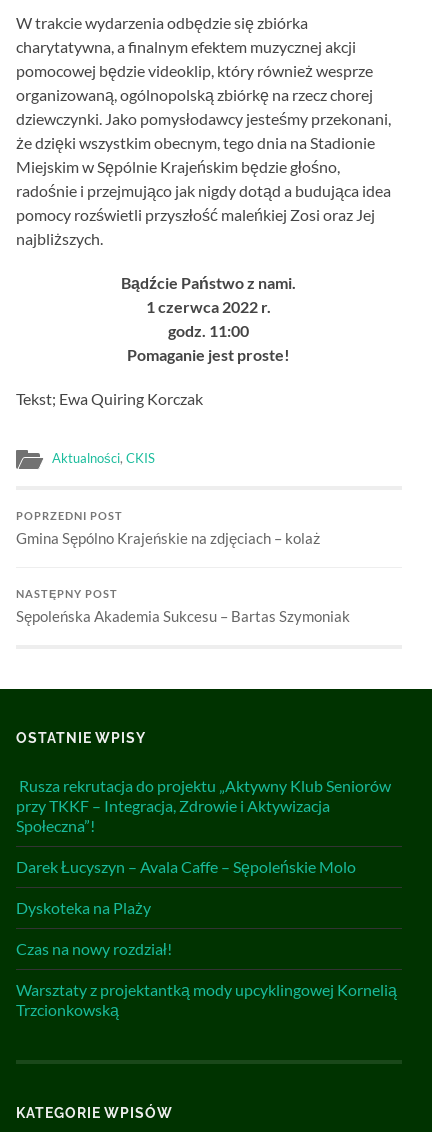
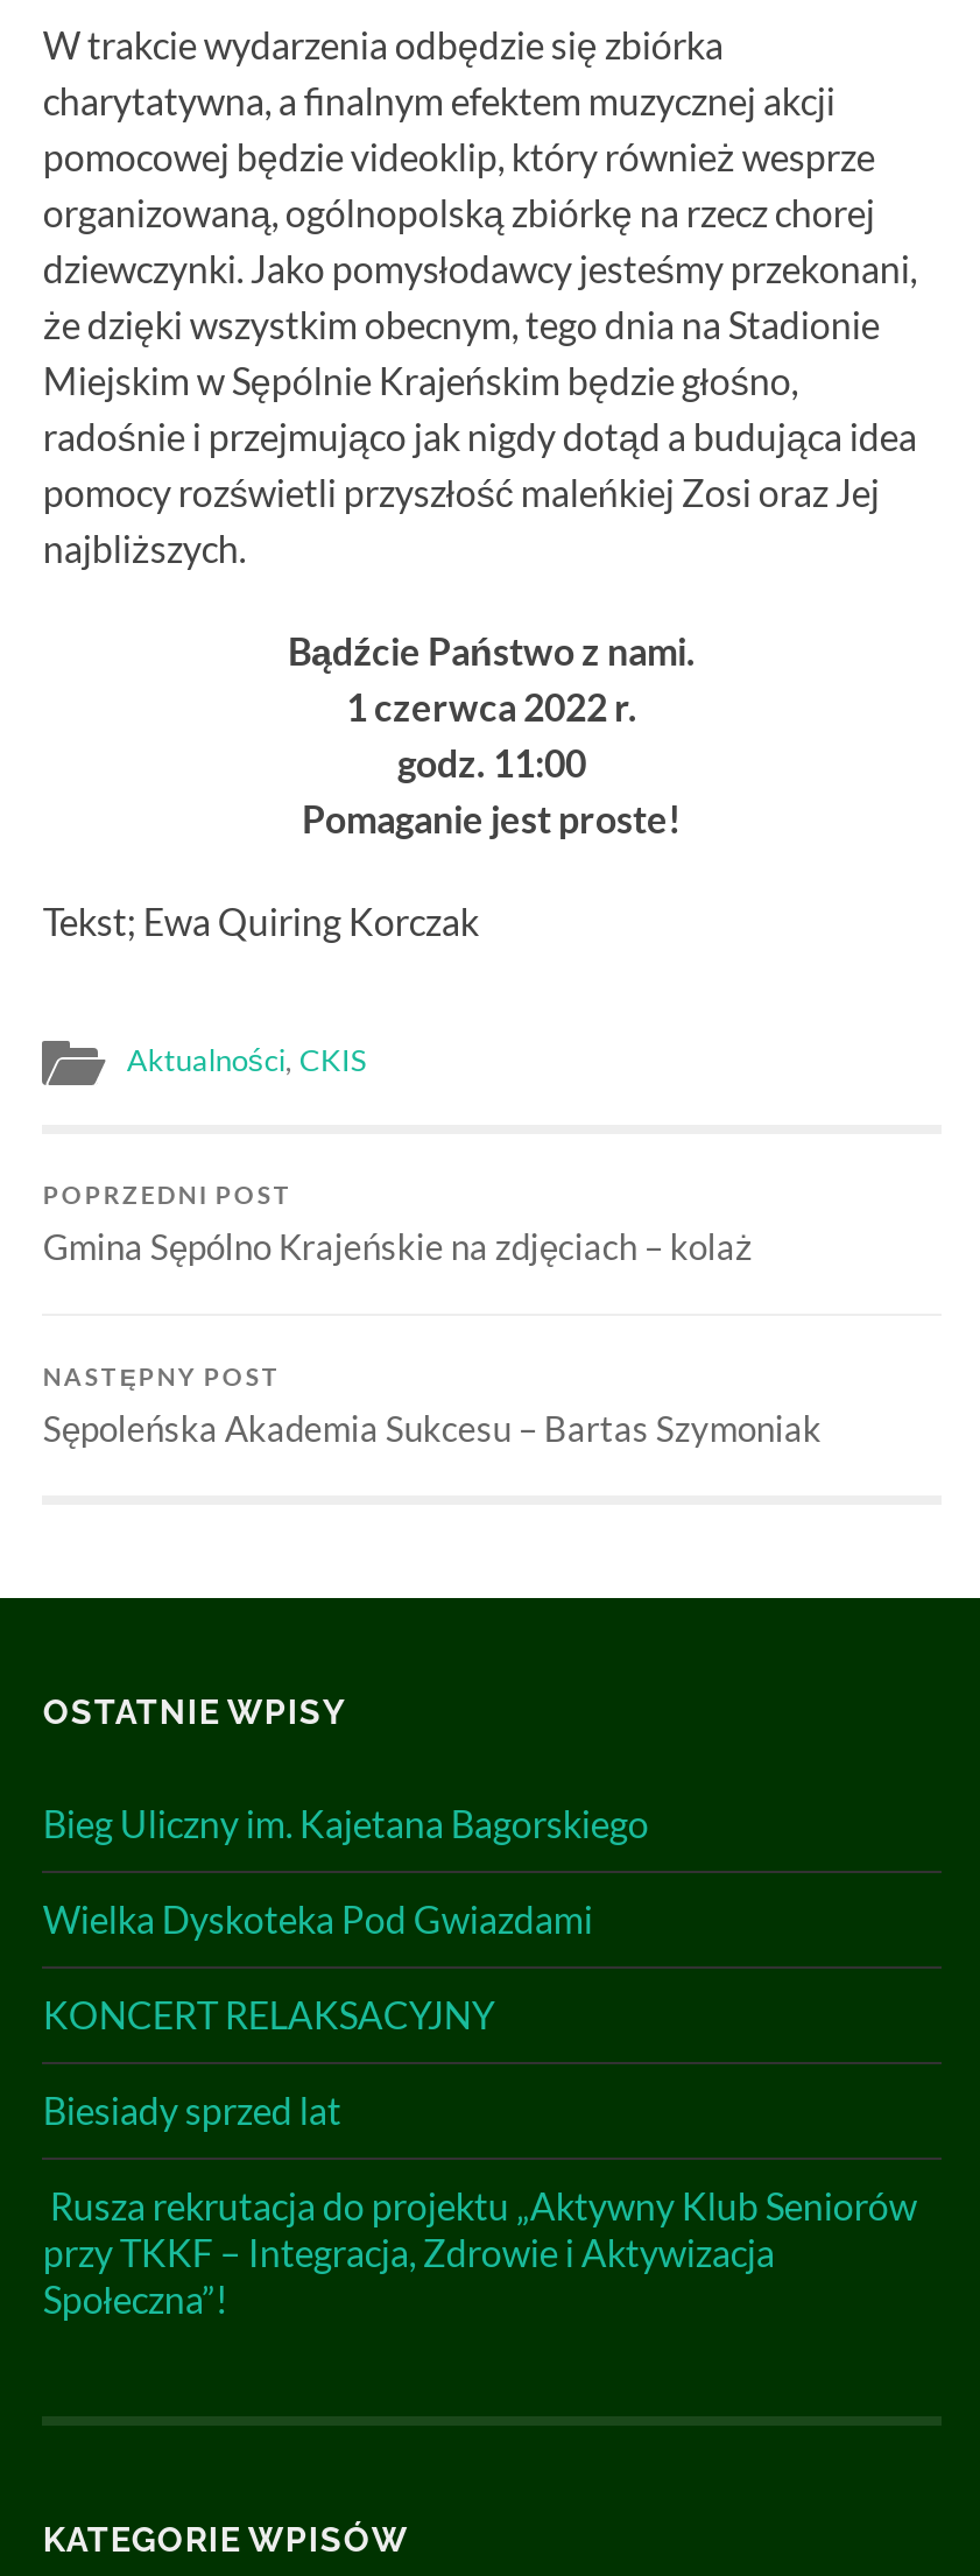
+ Bieg Uliczny im. Kajetana Bagorskiego
+ Wielka Dyskoteka Pod Gwiazdami
+ KONCERT RELAKSACYJNY
+ Biesiady sprzed lat

moved down: Rusza rekrutacja do projektu „Aktywny Klub Seniorów | przy TKKF – Integracja, Zdrowie i Aktywizacja | Społeczna”!

- Darek Łucyszyn – Avala Caffe – Sępoleńskie Molo
- Dyskoteka na Plaży
- Czas na nowy rozdział!
- Warsztaty z projektantką mody upcyklingowej Kornelią
- Trzcionkowską
